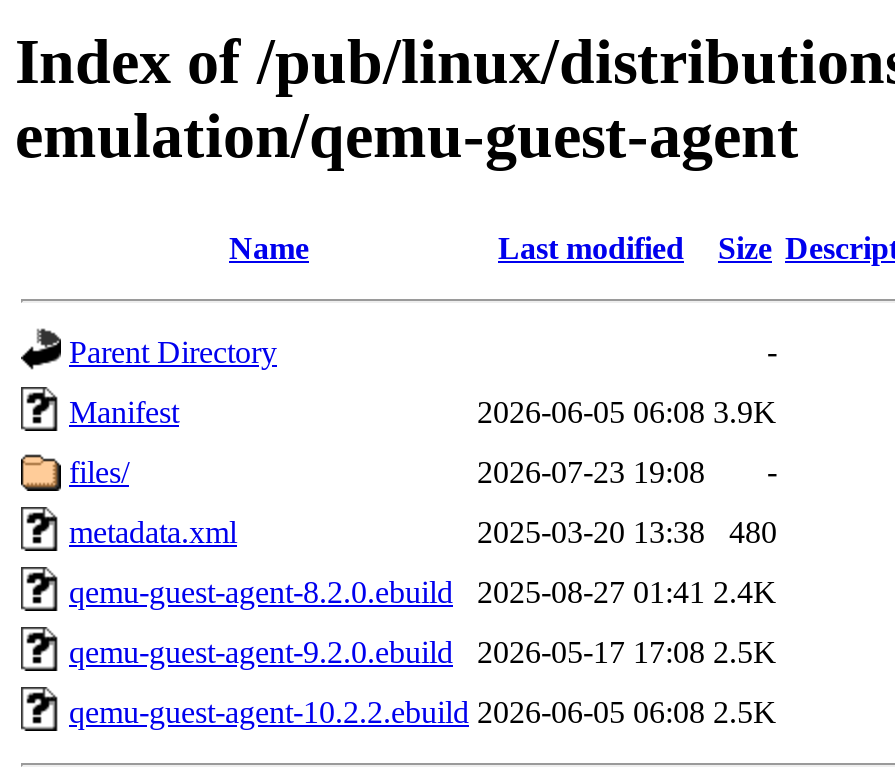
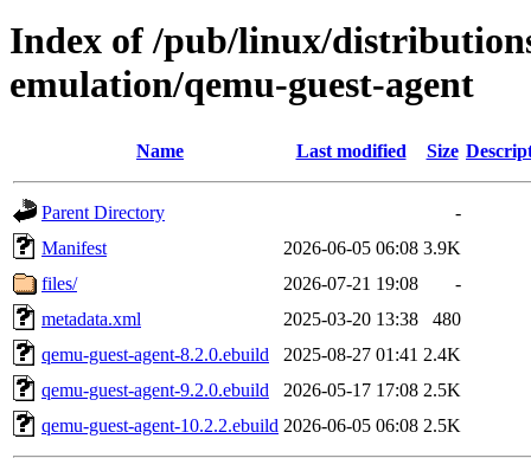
- 2026-07-23 19:08
+ 2026-07-21 19:08
